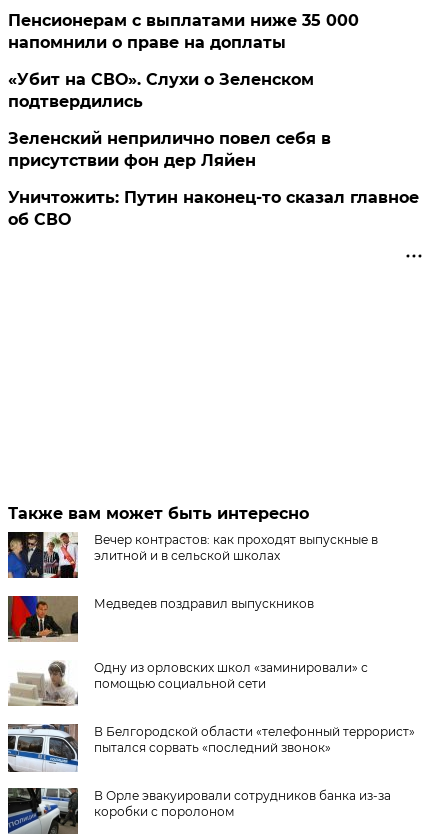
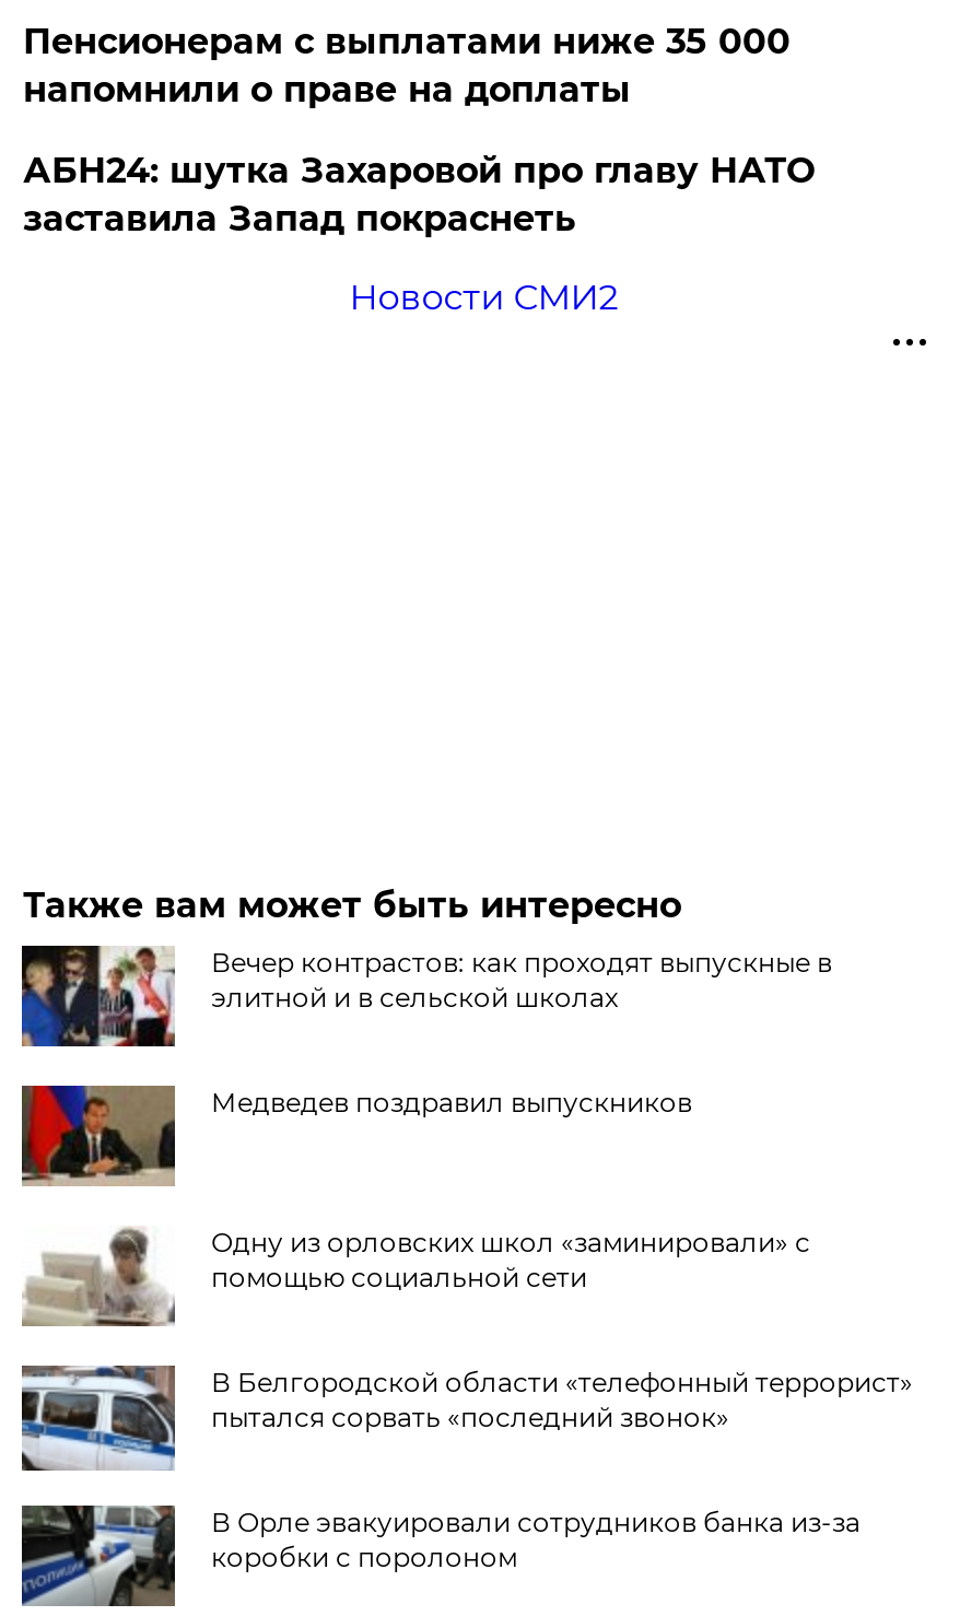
- «Убит на СВО». Слухи о Зеленском
- подтвердились
- Зеленский неприлично повел cебя в
- присутствии фон дер Ляйен
- Уничтожить: Путин наконец-то сказал главное
- об СВО
+ АБН24: шутка Захаровой про главу НАТО
+ заставила Запад покраснеть
+ Новости СМИ2
